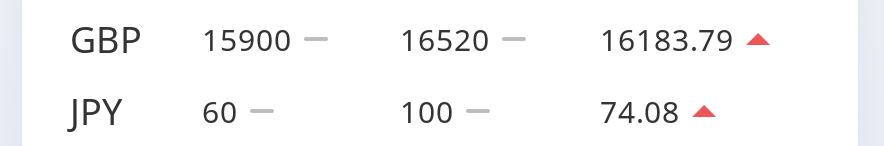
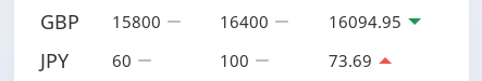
- GBP 15900
+ GBP 15800

- 16520
+ 16400

- 16183.79
+ 16094.95

- 74.08
+ 73.69
